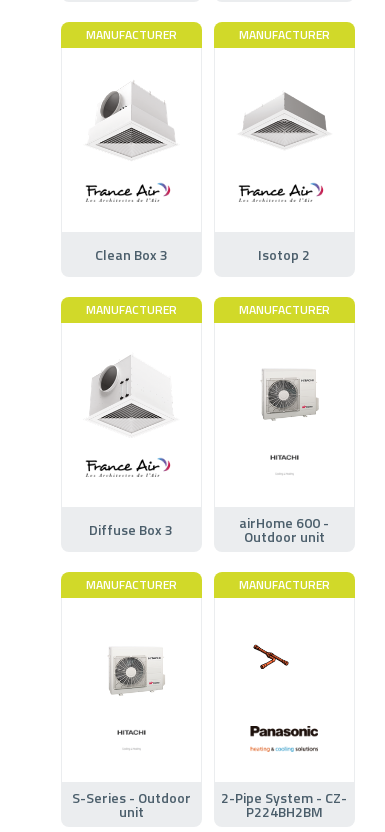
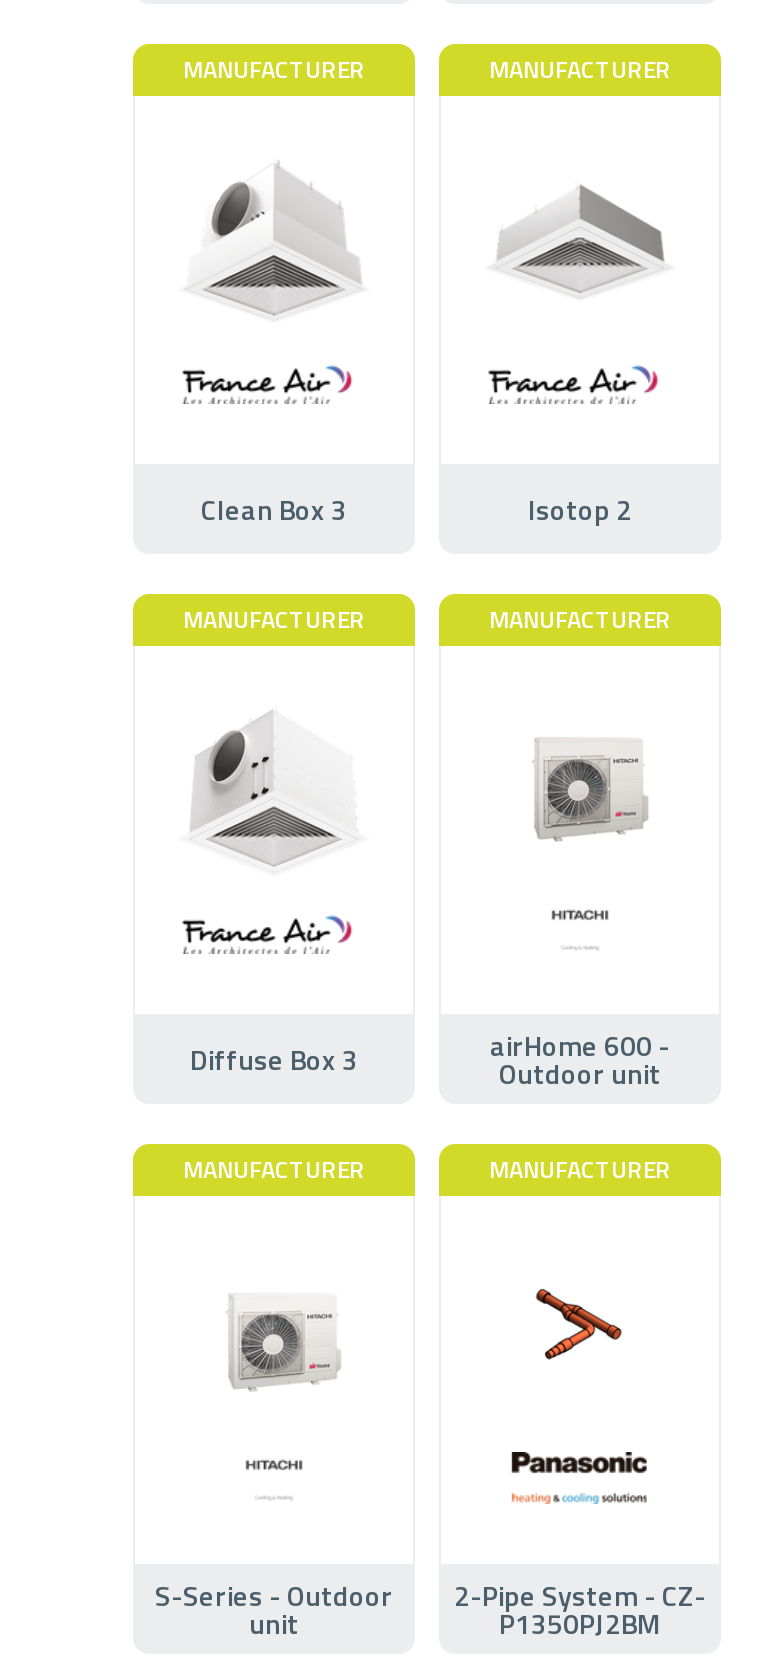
- [image]
+ [image]

- P224BH2BM
+ P1350PJ2BM
